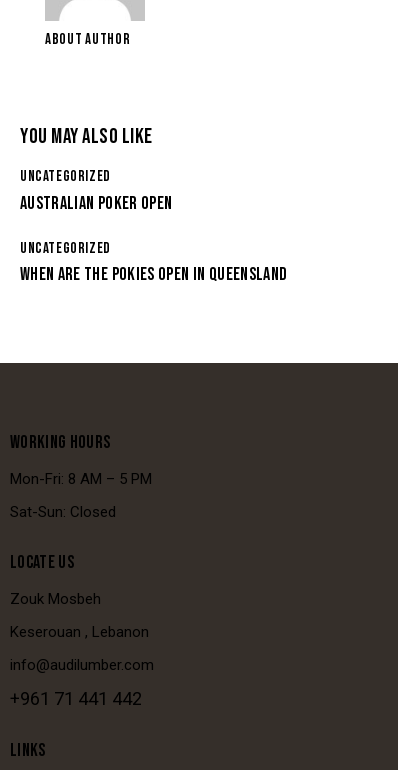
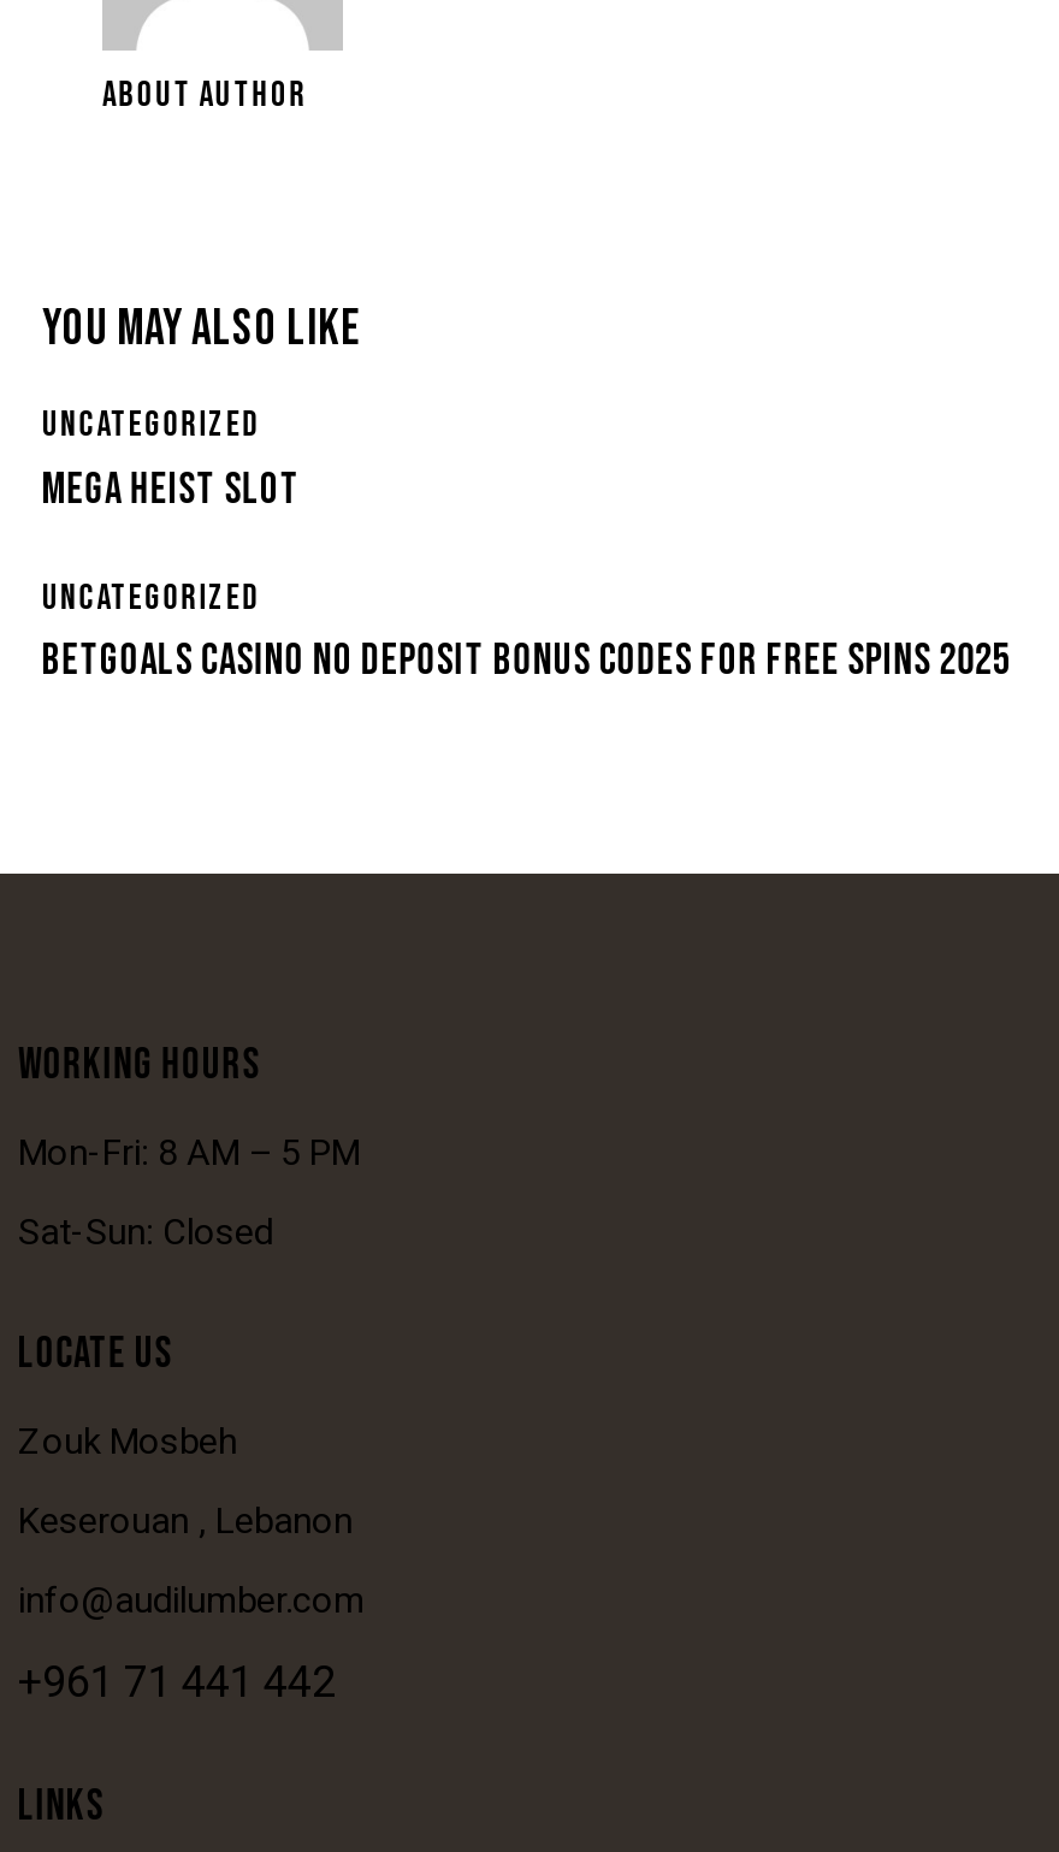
- AUSTRALIAN POKER OPEN
+ MEGA HEIST SLOT

- WHEN ARE THE POKIES OPEN IN QUEENSLAND
+ BETGOALS CASINO NO DEPOSIT BONUS CODES FOR FREE SPINS 2025
